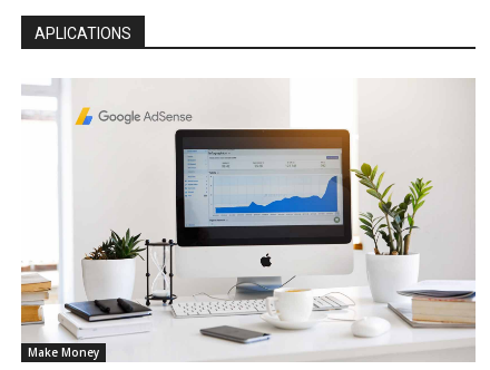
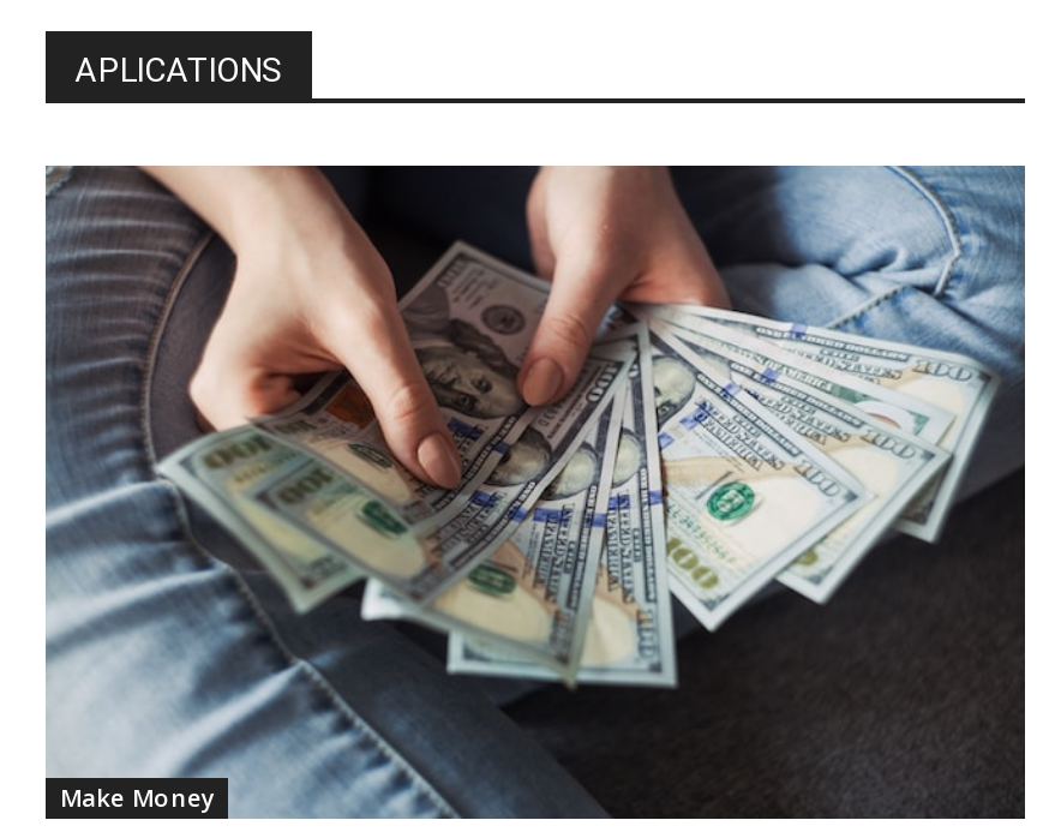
- [image]
+ [image]
